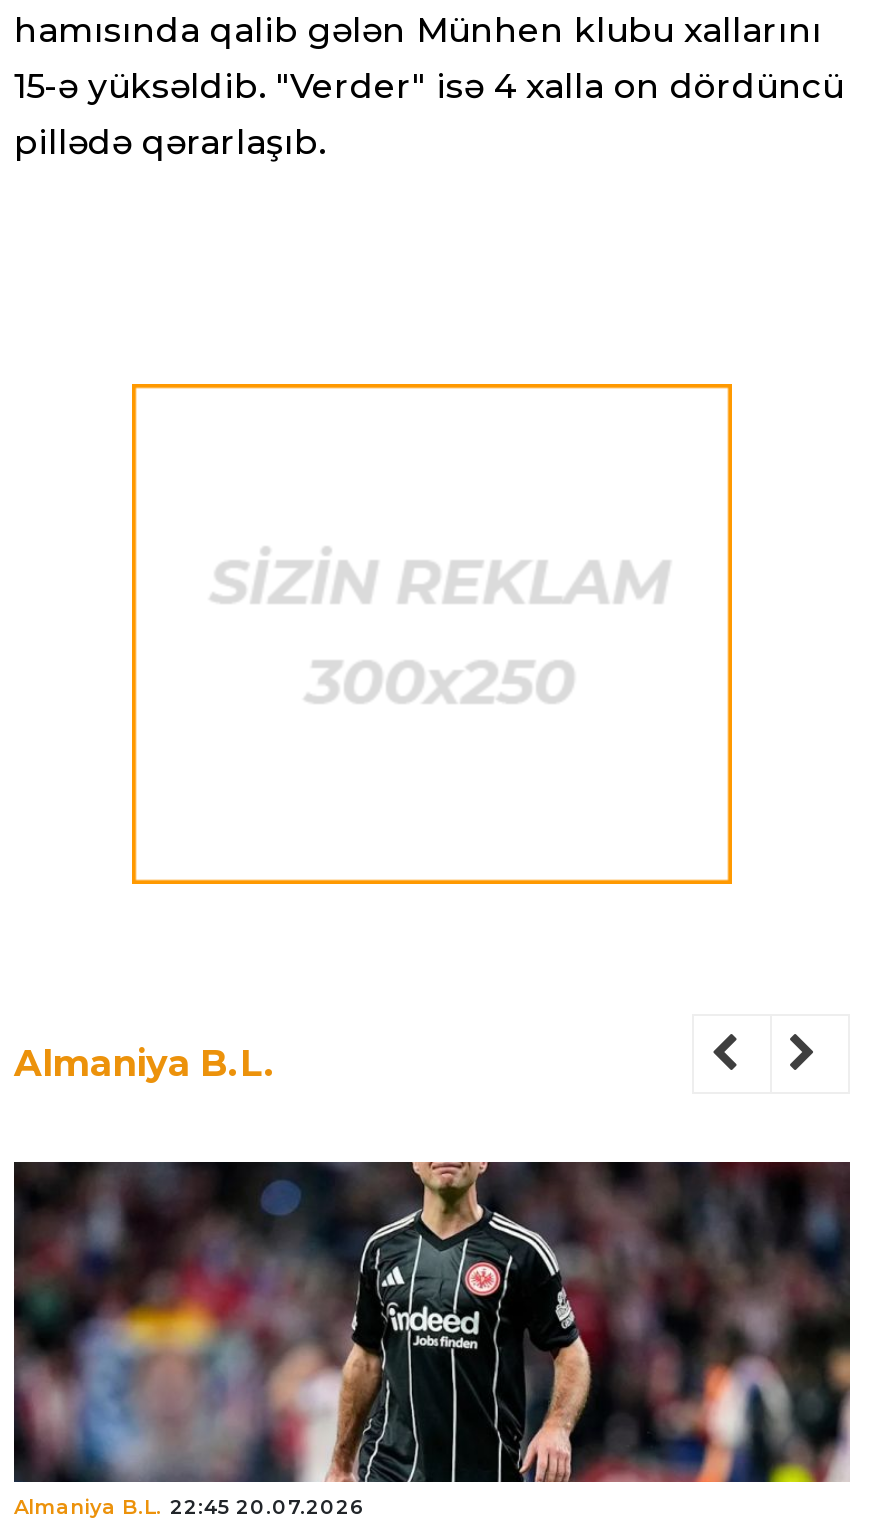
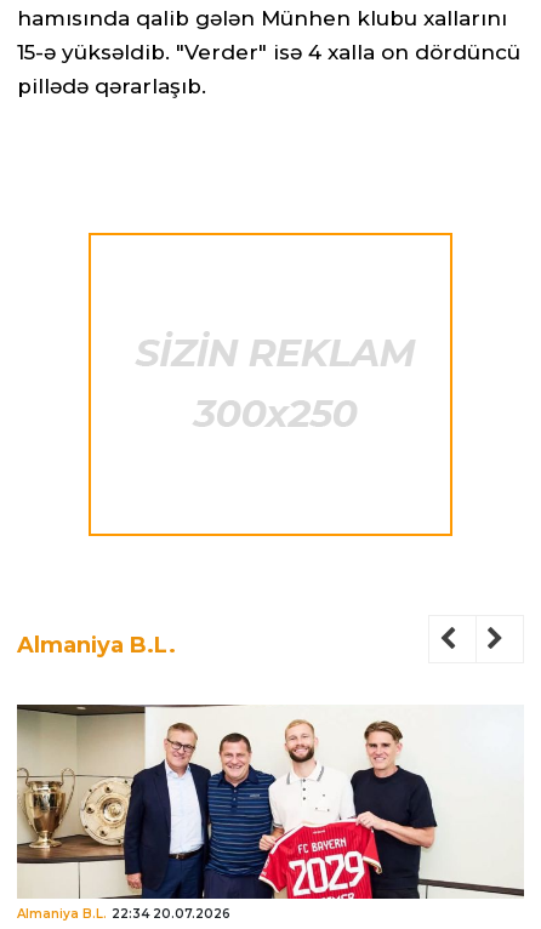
- [image]
+ [image]
